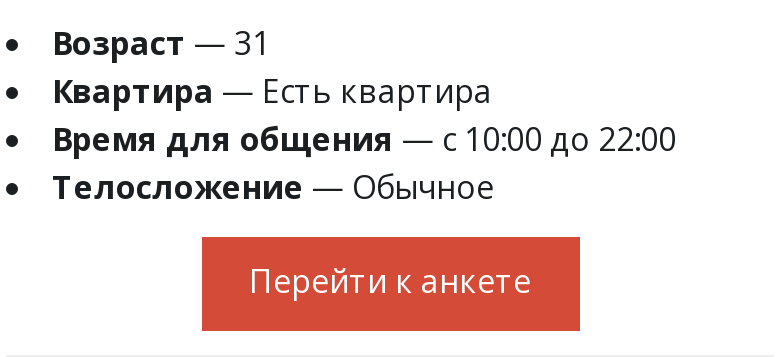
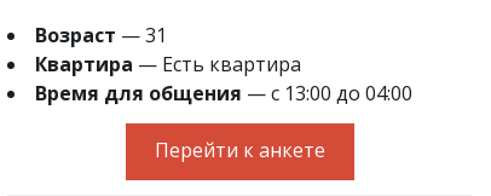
- Время для общения — с 10:00 до 22:00
- Телосложение — Обычное
+ Время для общения — с 13:00 до 04:00
